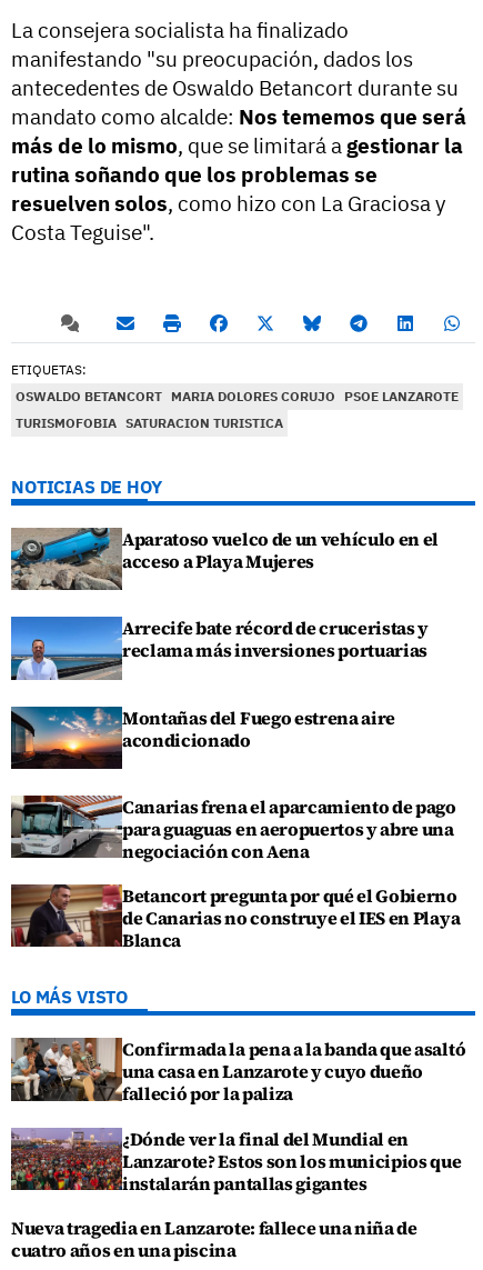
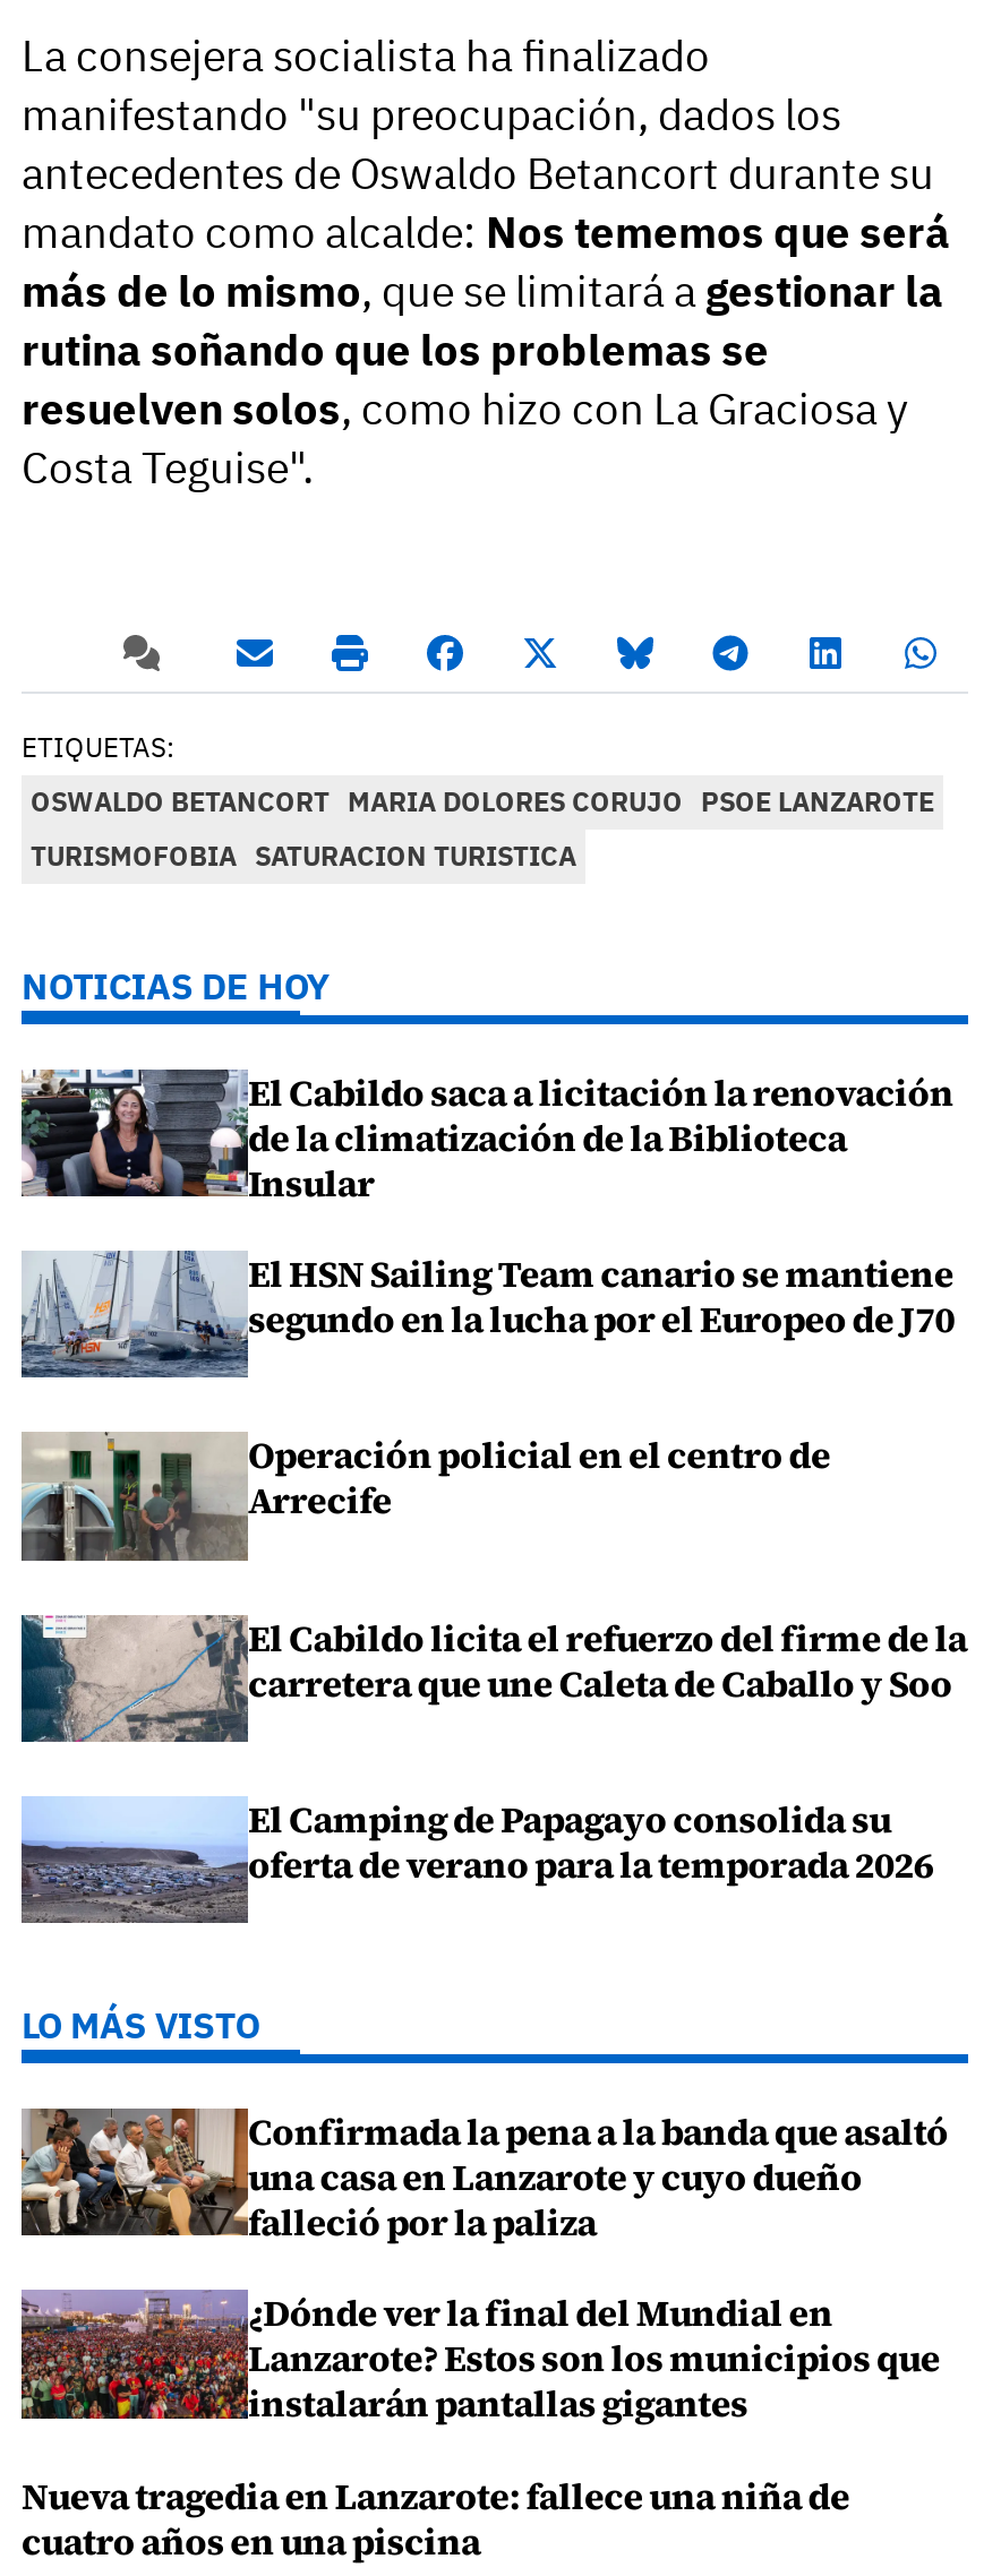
- [image]
- Aparatoso vuelco de un vehículo en el
- acceso a Playa Mujeres
+ [image]
+ El Cabildo saca a licitación la renovación
+ de la climatización de la Biblioteca
+ Insular

- [image]
- Arrecife bate récord de cruceristas y
- reclama más inversiones portuarias
+ [image]
+ El HSN Sailing Team canario se mantiene
+ segundo en la lucha por el Europeo de J70

- [image]
- Montañas del Fuego estrena aire
- acondicionado
+ [image]
+ Operación policial en el centro de
+ Arrecife

- [image]
- Canarias frena el aparcamiento de pago
- para guaguas en aeropuertos y abre una
- negociación con Aena
+ [image]
+ El Cabildo licita el refuerzo del firme de la
+ carretera que une Caleta de Caballo y Soo

- [image]
- Betancort pregunta por qué el Gobierno
- de Canarias no construye el IES en Playa
- Blanca
+ [image]
+ El Camping de Papagayo consolida su
+ oferta de verano para la temporada 2026
